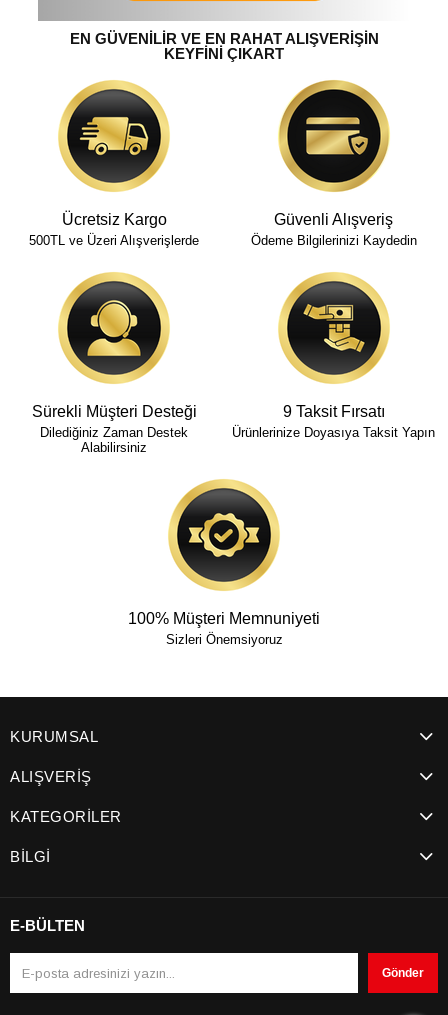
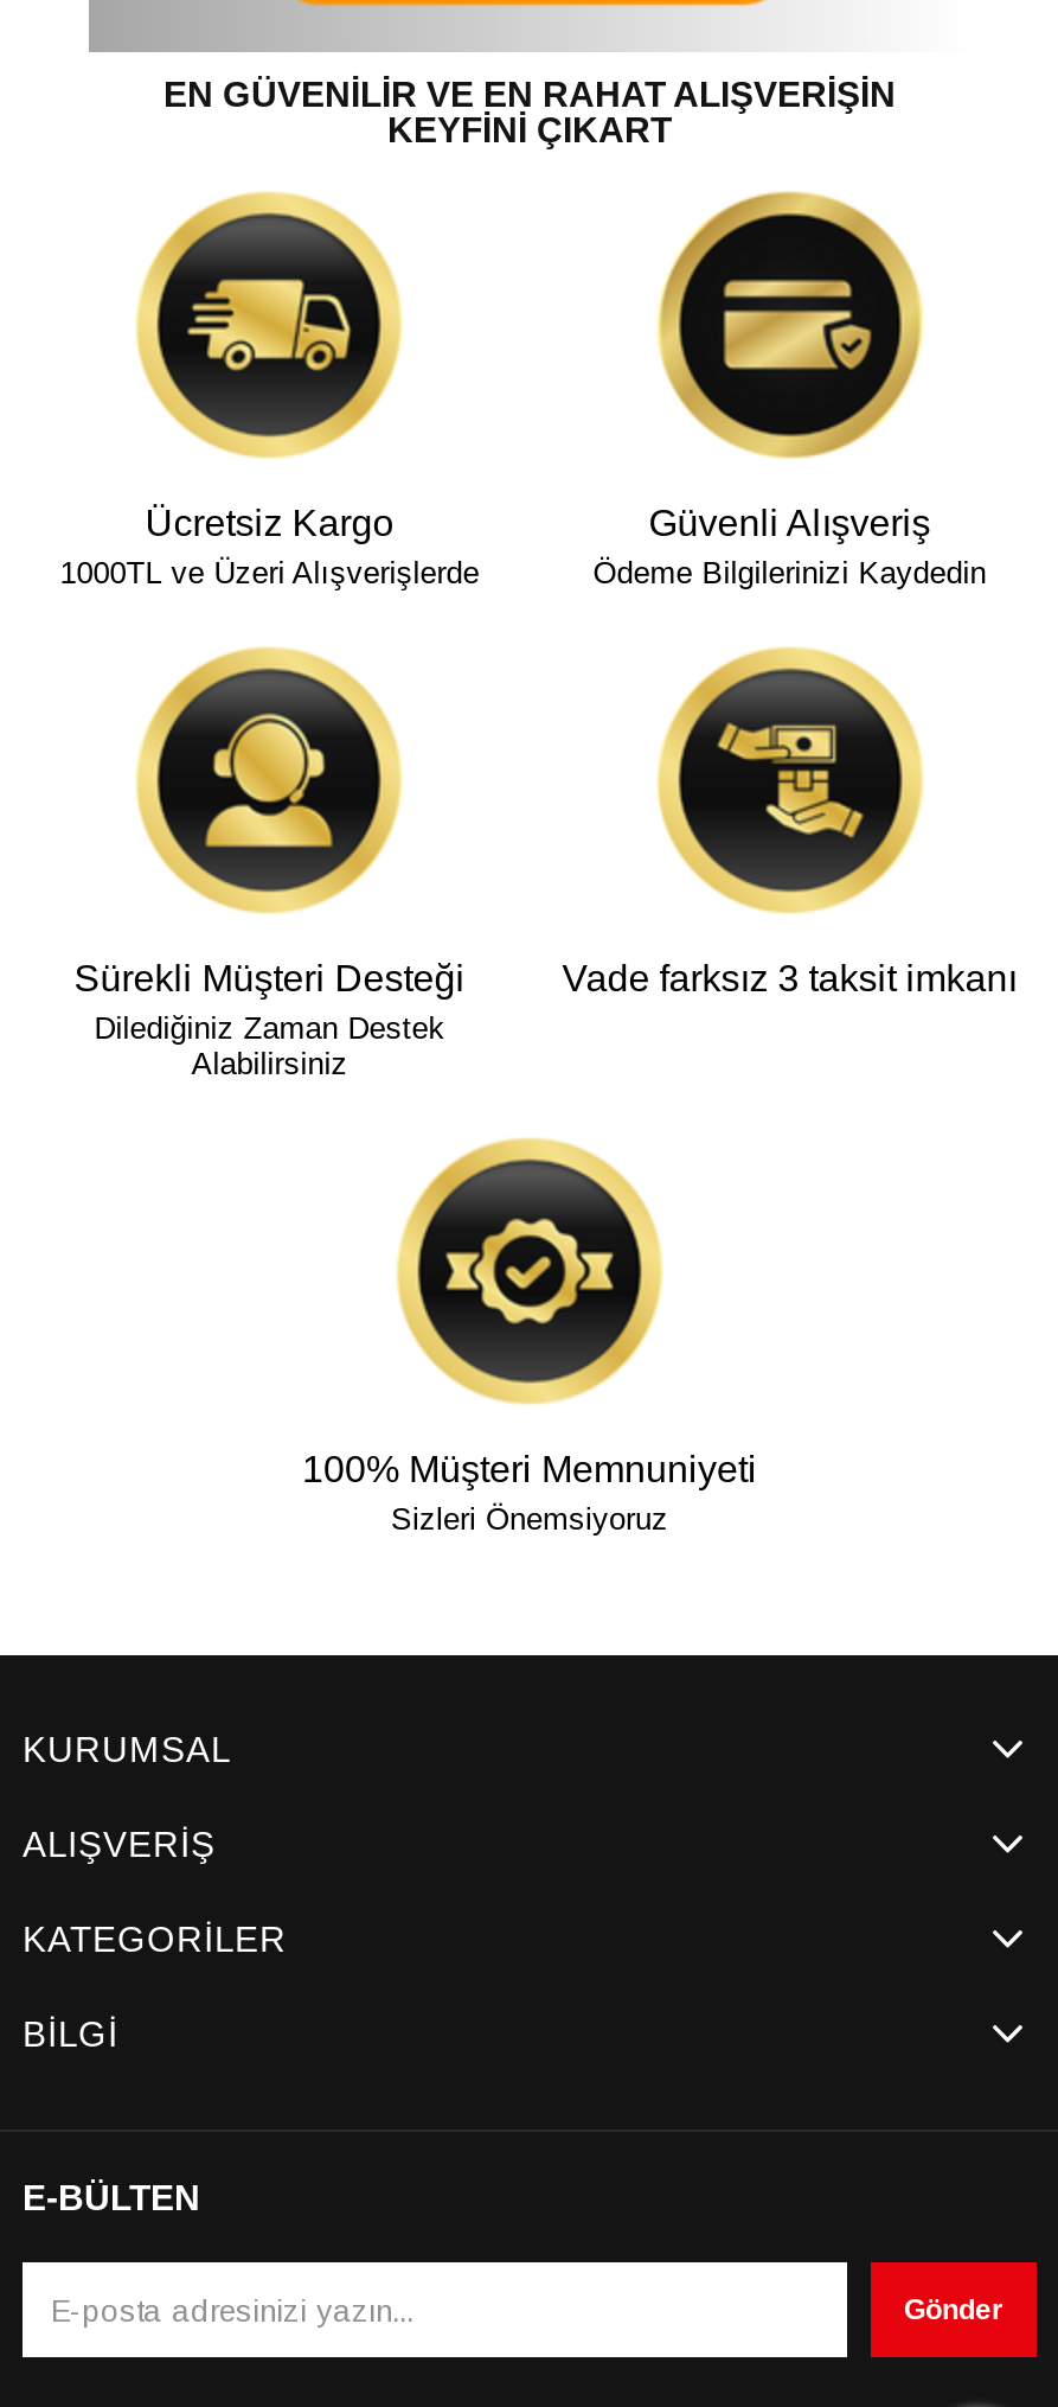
- 500TL ve Üzeri Alışverişlerde
+ 1000TL ve Üzeri Alışverişlerde

- 9 Taksit Fırsatı
- Ürünlerinize Doyasıya Taksit Yapın
+ Vade farksız 3 taksit imkanı
